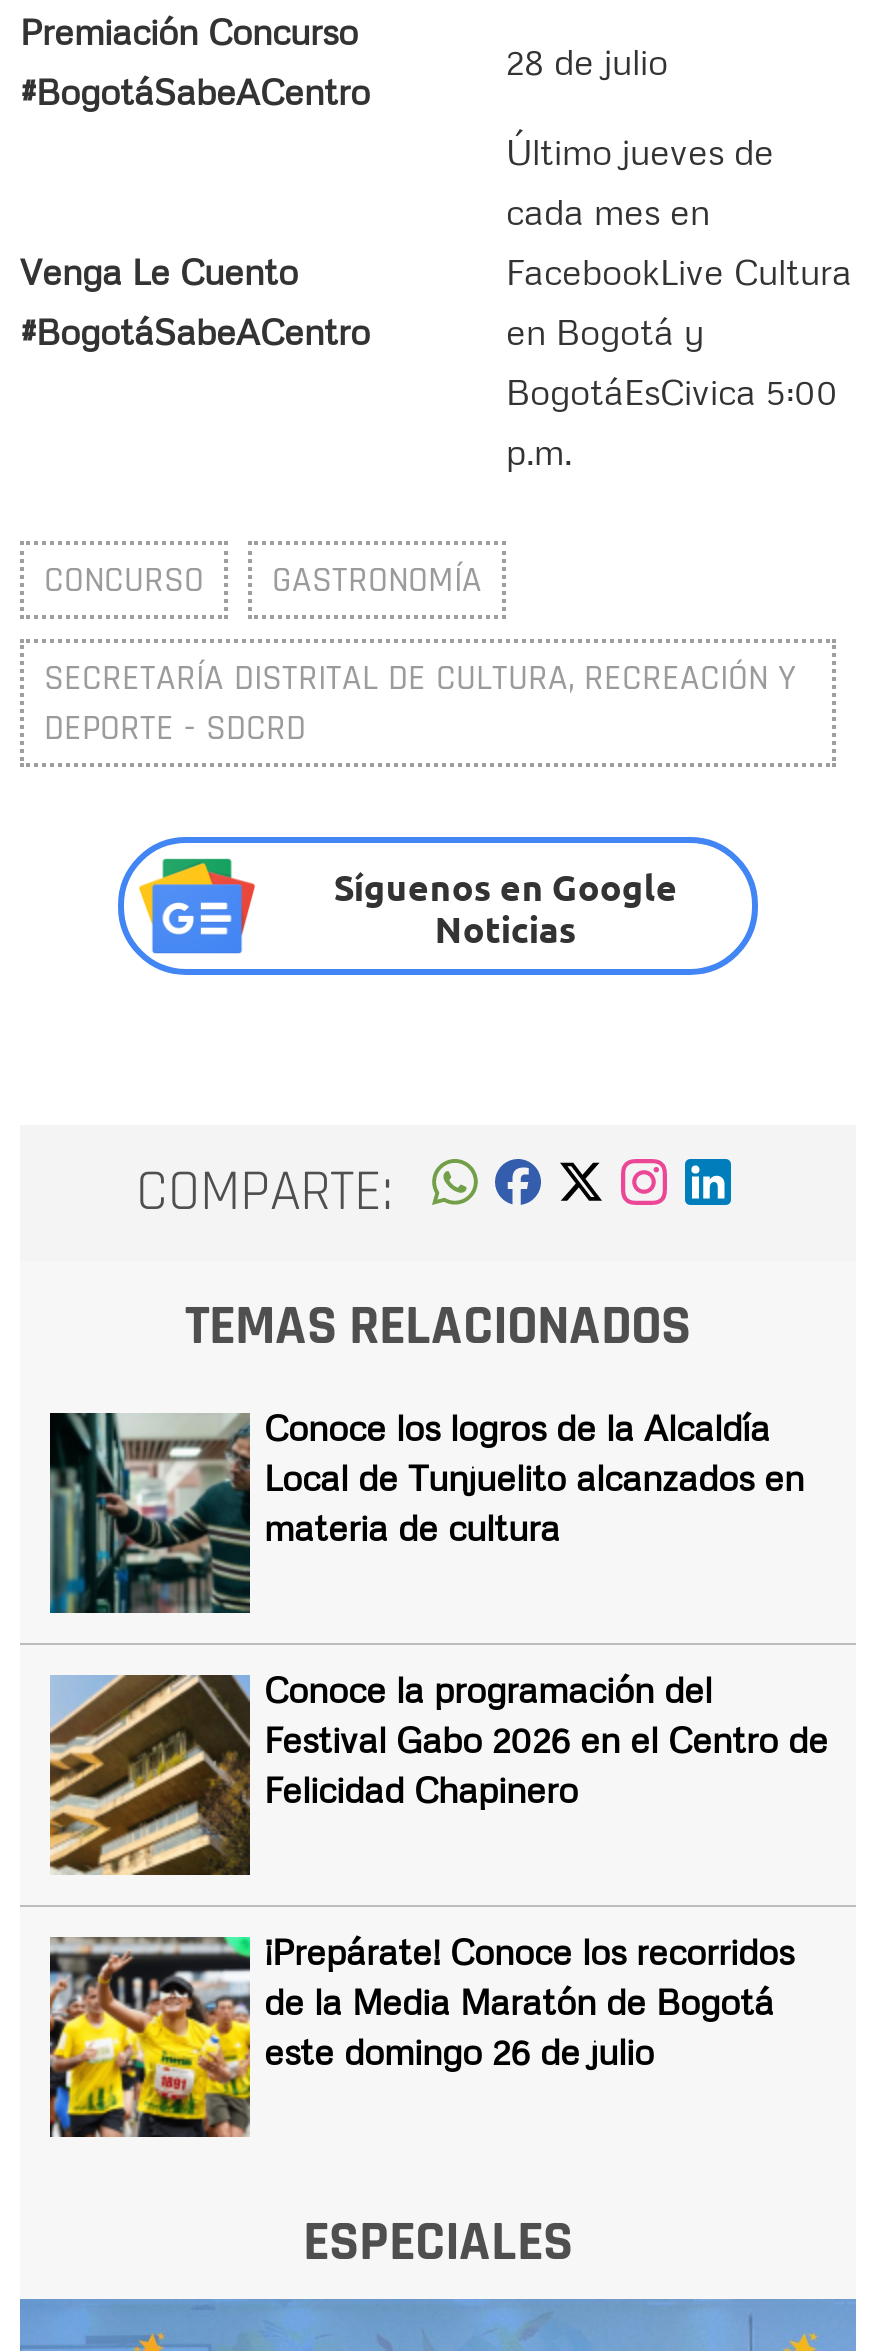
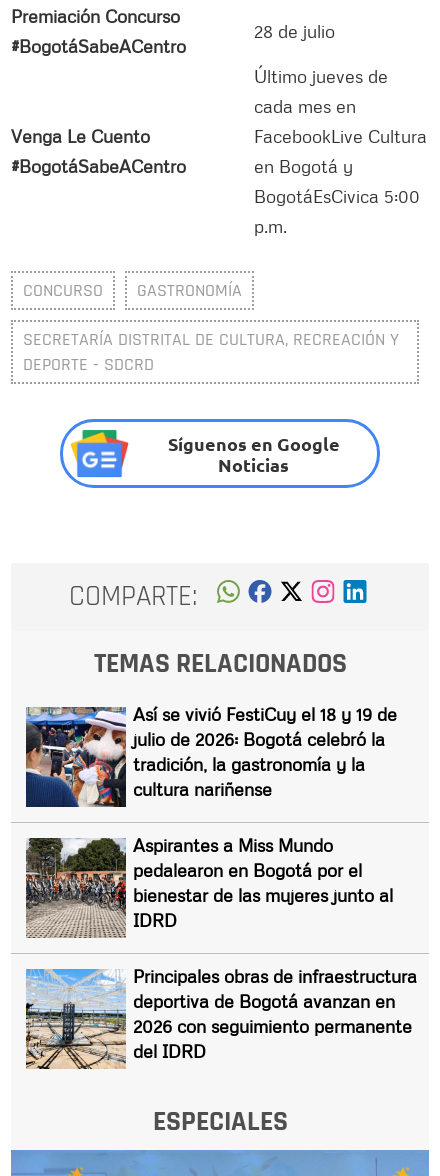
- [image]
- Conoce los logros de la Alcaldía
- Local de Tunjuelito alcanzados en
- materia de cultura
+ [image]
+ Así se vivió FestiCuy el 18 y 19 de
+ julio de 2026: Bogotá celebró la
+ tradición, la gastronomía y la
+ cultura nariñense

- [image]
- Conoce la programación del
- Festival Gabo 2026 en el Centro de
- Felicidad Chapinero
+ [image]
+ Aspirantes a Miss Mundo
+ pedalearon en Bogotá por el
+ bienestar de las mujeres junto al
+ IDRD

- [image]
- ¡Prepárate! Conoce los recorridos
- de la Media Maratón de Bogotá
- este domingo 26 de julio
+ [image]
+ Principales obras de infraestructura
+ deportiva de Bogotá avanzan en
+ 2026 con seguimiento permanente
+ del IDRD
